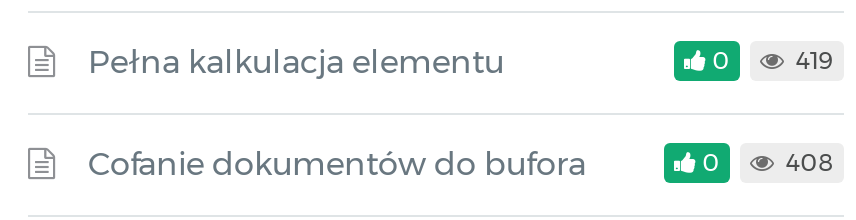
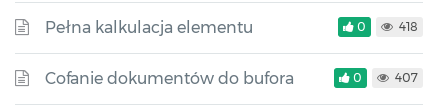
- 419
+ 418

- 408
+ 407
